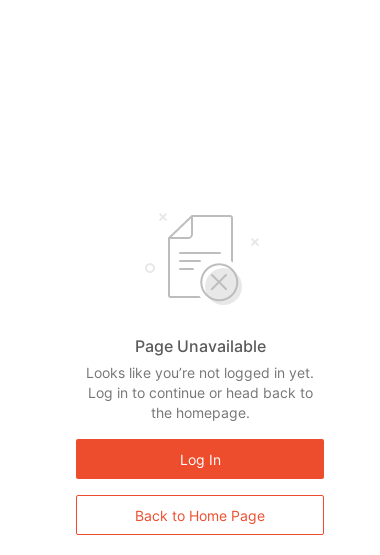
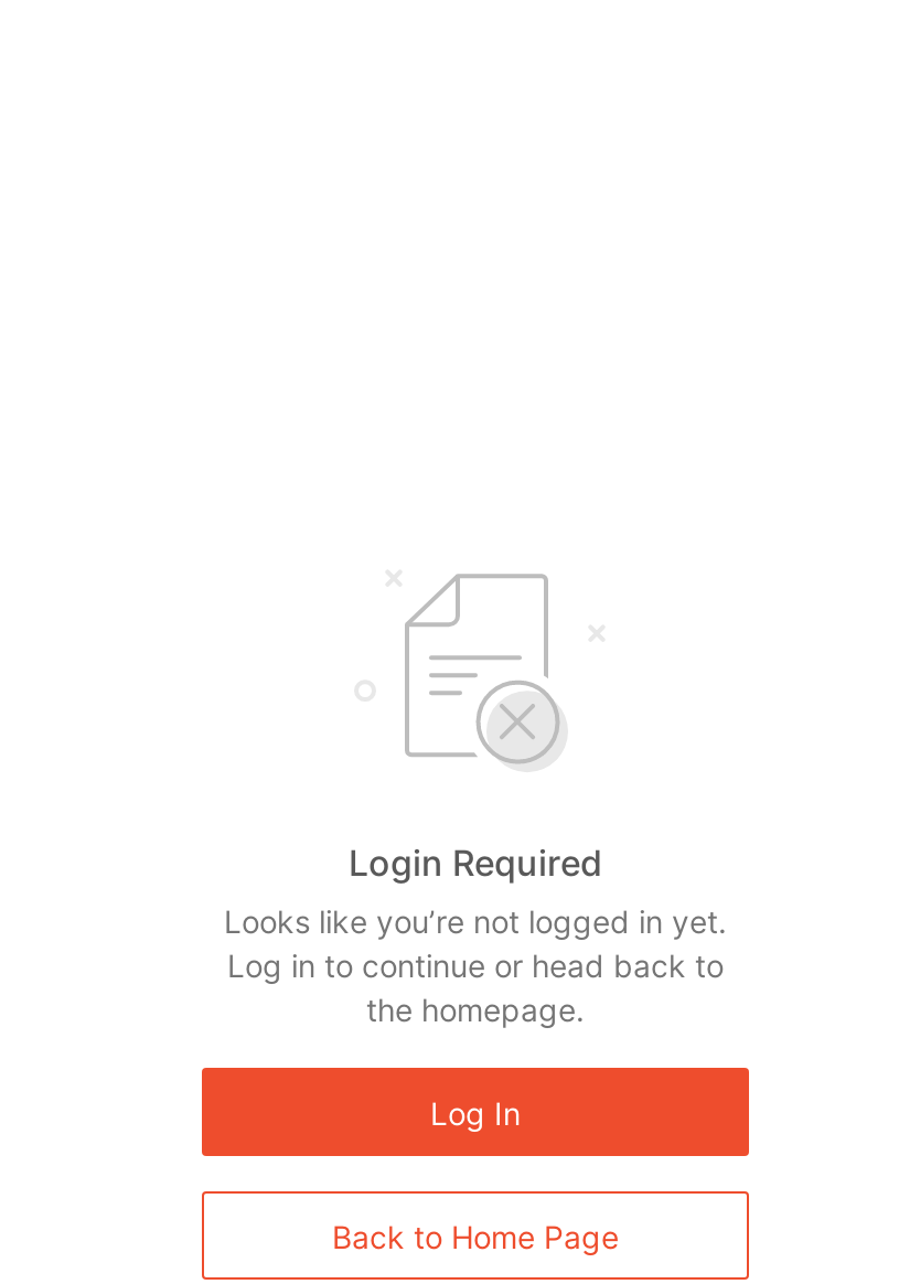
- Page Unavailable
+ Login Required
